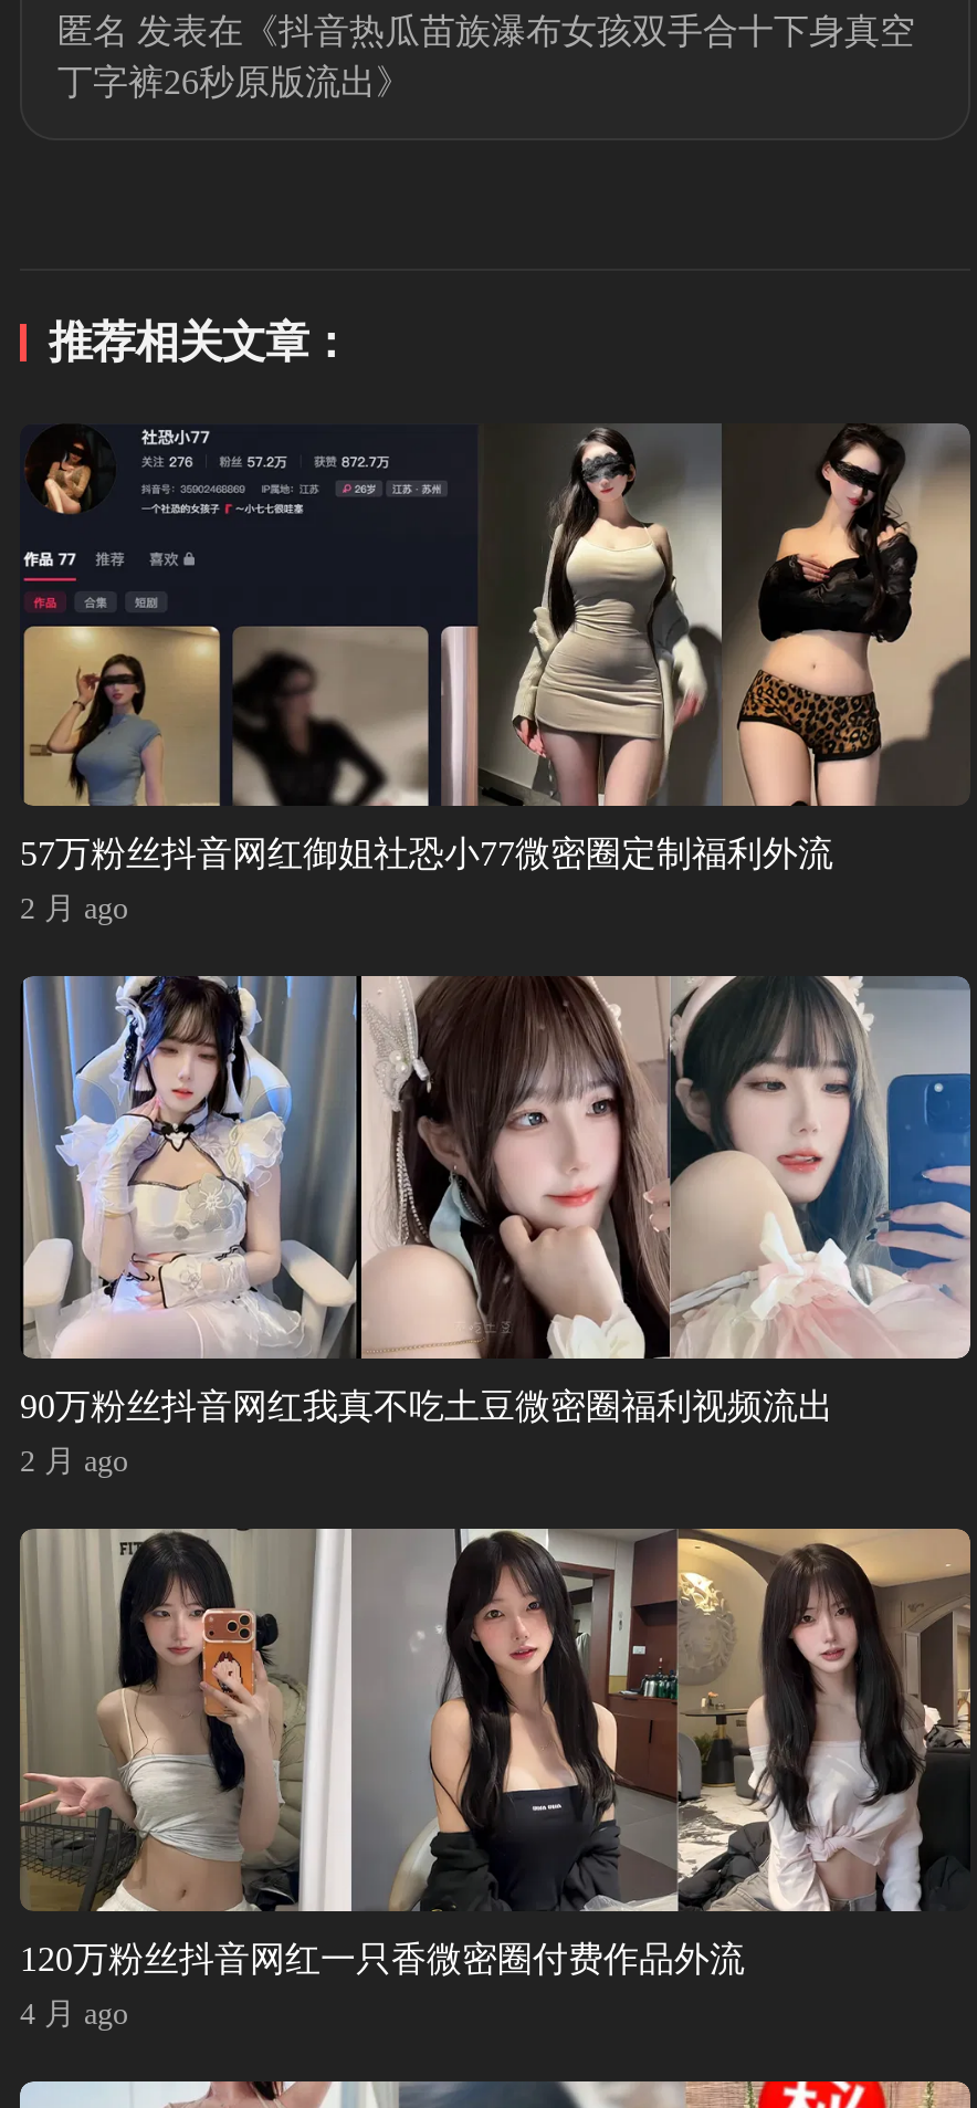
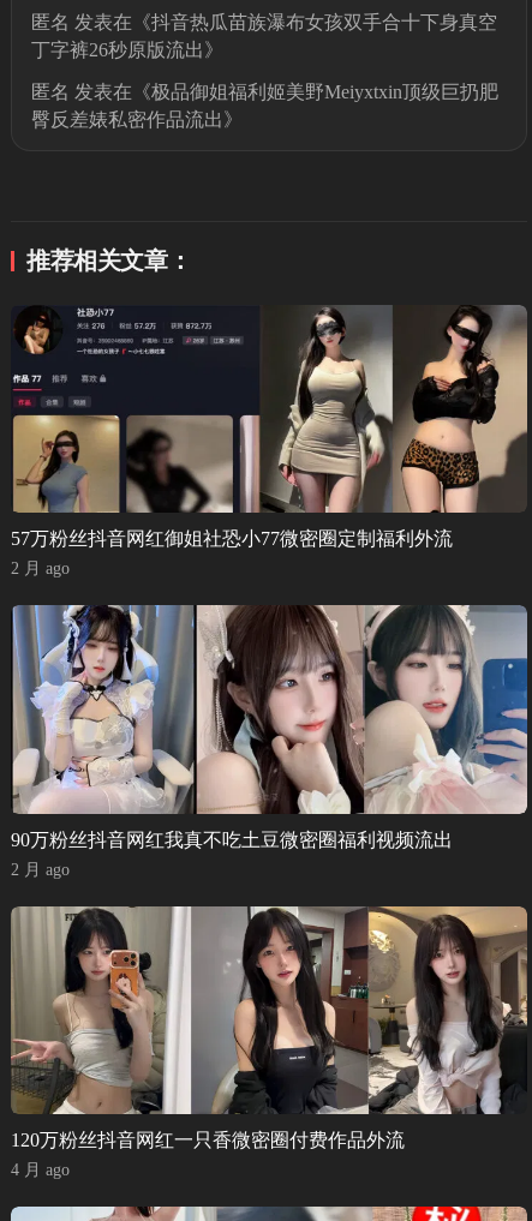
+ 匿名发表在《极品御姐福利姬美野Meiyxtxin顶级巨扔肥
+ 臀反差婊私密作品流出》
